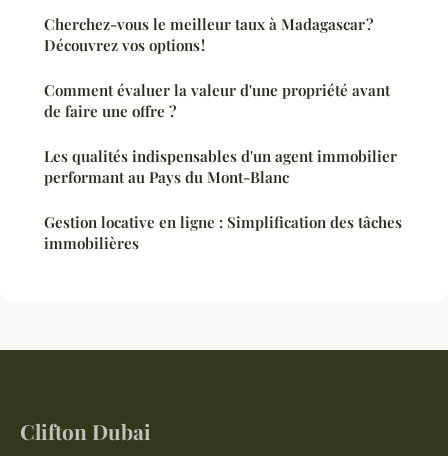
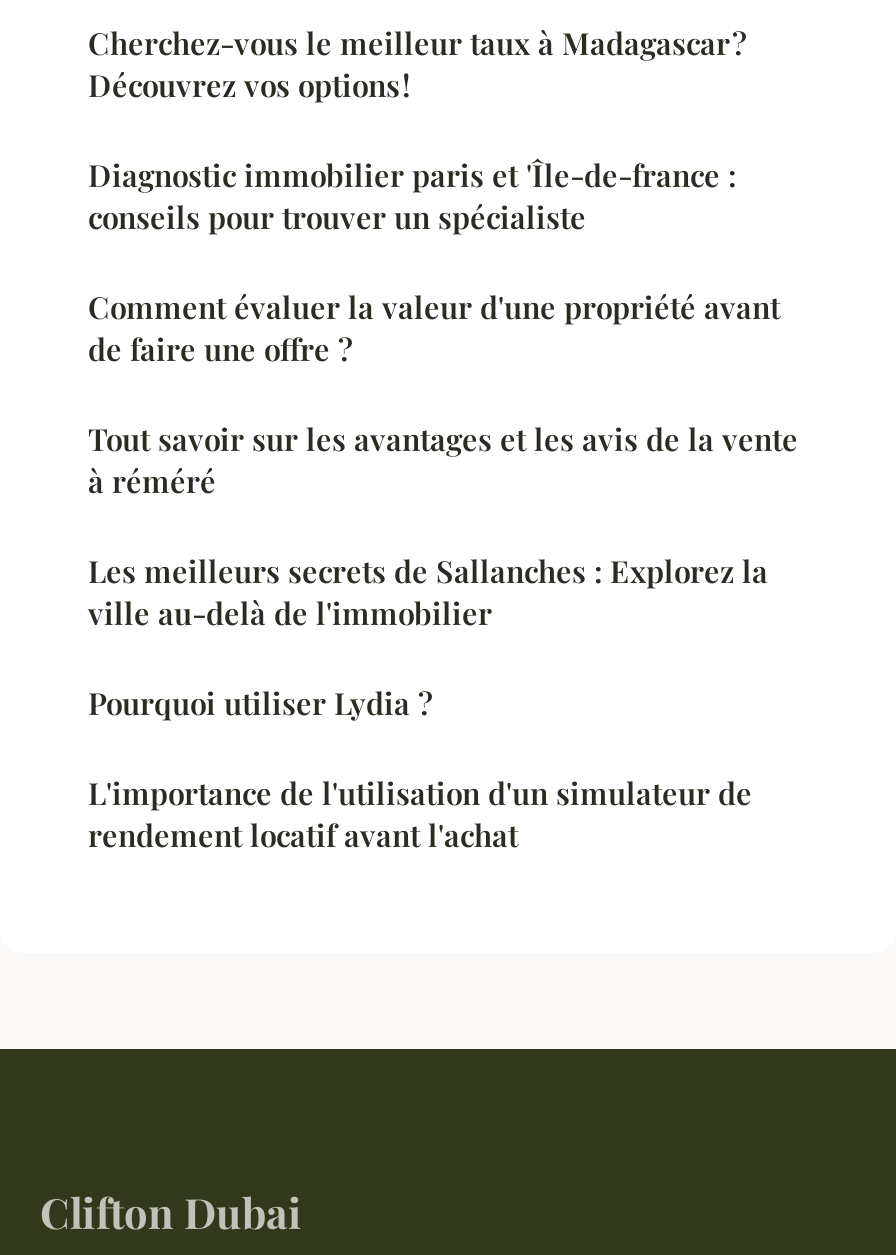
+ Diagnostic immobilier paris et 'Île-de-france :
+ conseils pour trouver un spécialiste

- Les qualités indispensables d'un agent immobilier
- performant au Pays du Mont-Blanc
- Gestion locative en ligne : Simplification des tâches
- immobilières
+ Tout savoir sur les avantages et les avis de la vente
+ à réméré
+ Les meilleurs secrets de Sallanches : Explorez la
+ ville au-delà de l'immobilier
+ Pourquoi utiliser Lydia ?
+ L'importance de l'utilisation d'un simulateur de
+ rendement locatif avant l'achat
